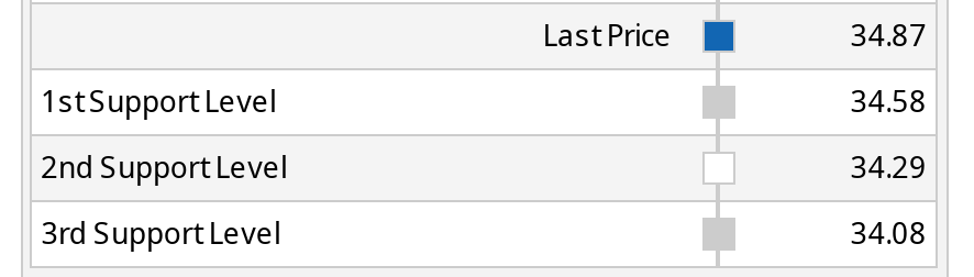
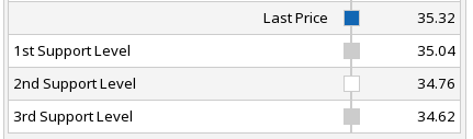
- 34.87
+ 35.32

- 34.58
+ 35.04

- 34.29
+ 34.76

- 34.08
+ 34.62
